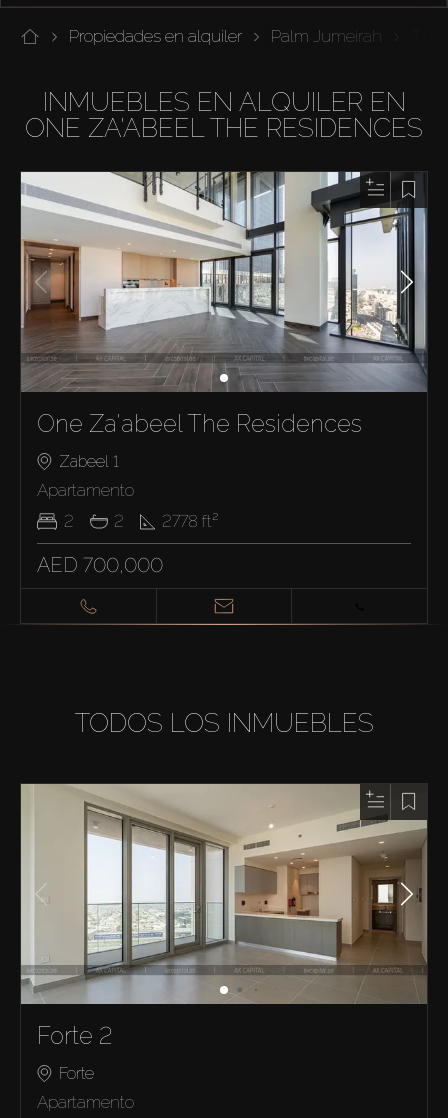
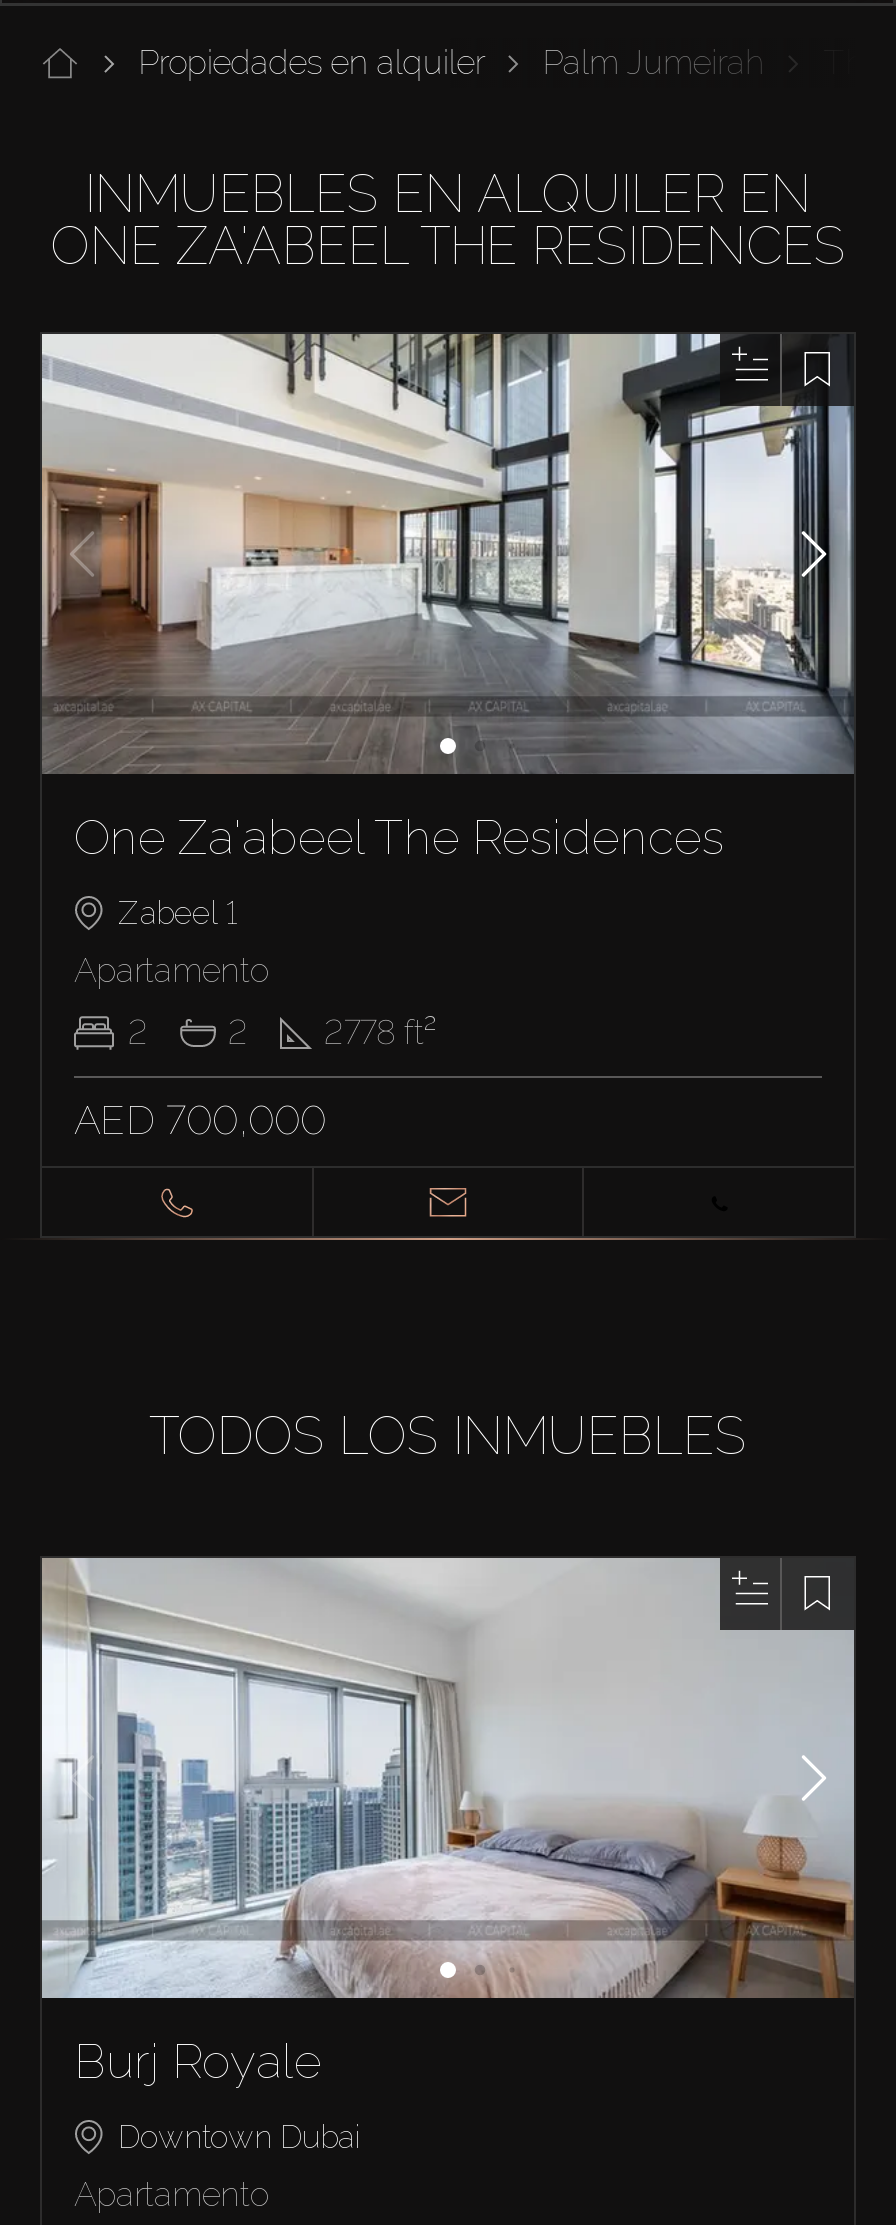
- [image]
- Forte 2
+ [image]
+ Burj Royale

- Forte
+ Downtown Dubai
